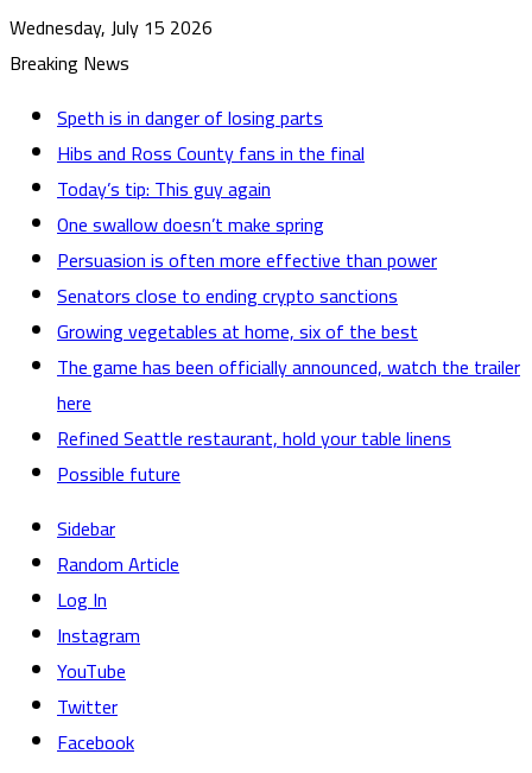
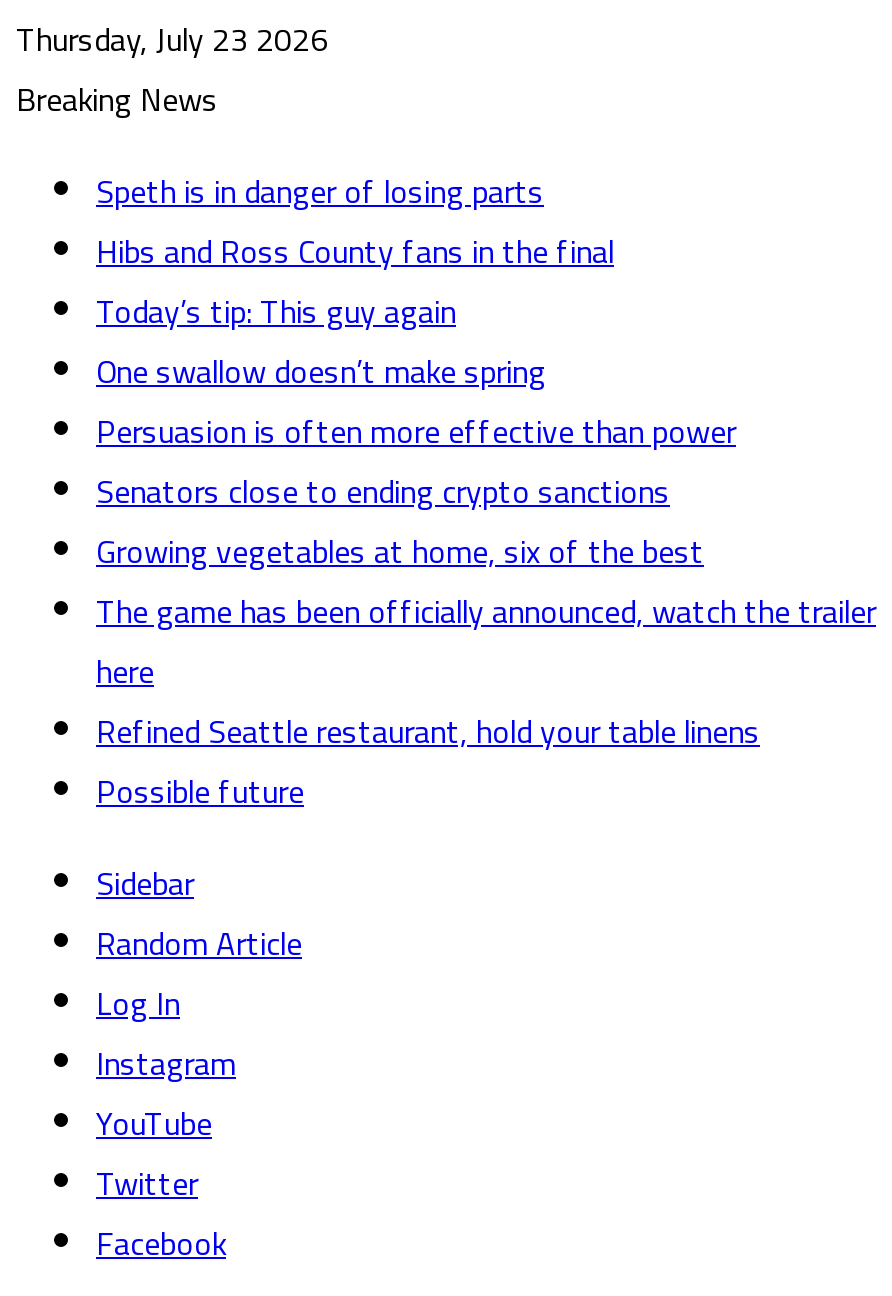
- Wednesday, July 15 2026
+ Thursday, July 23 2026
